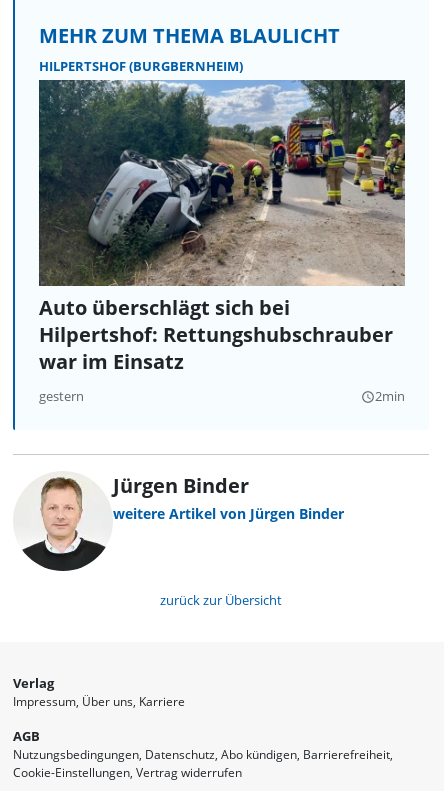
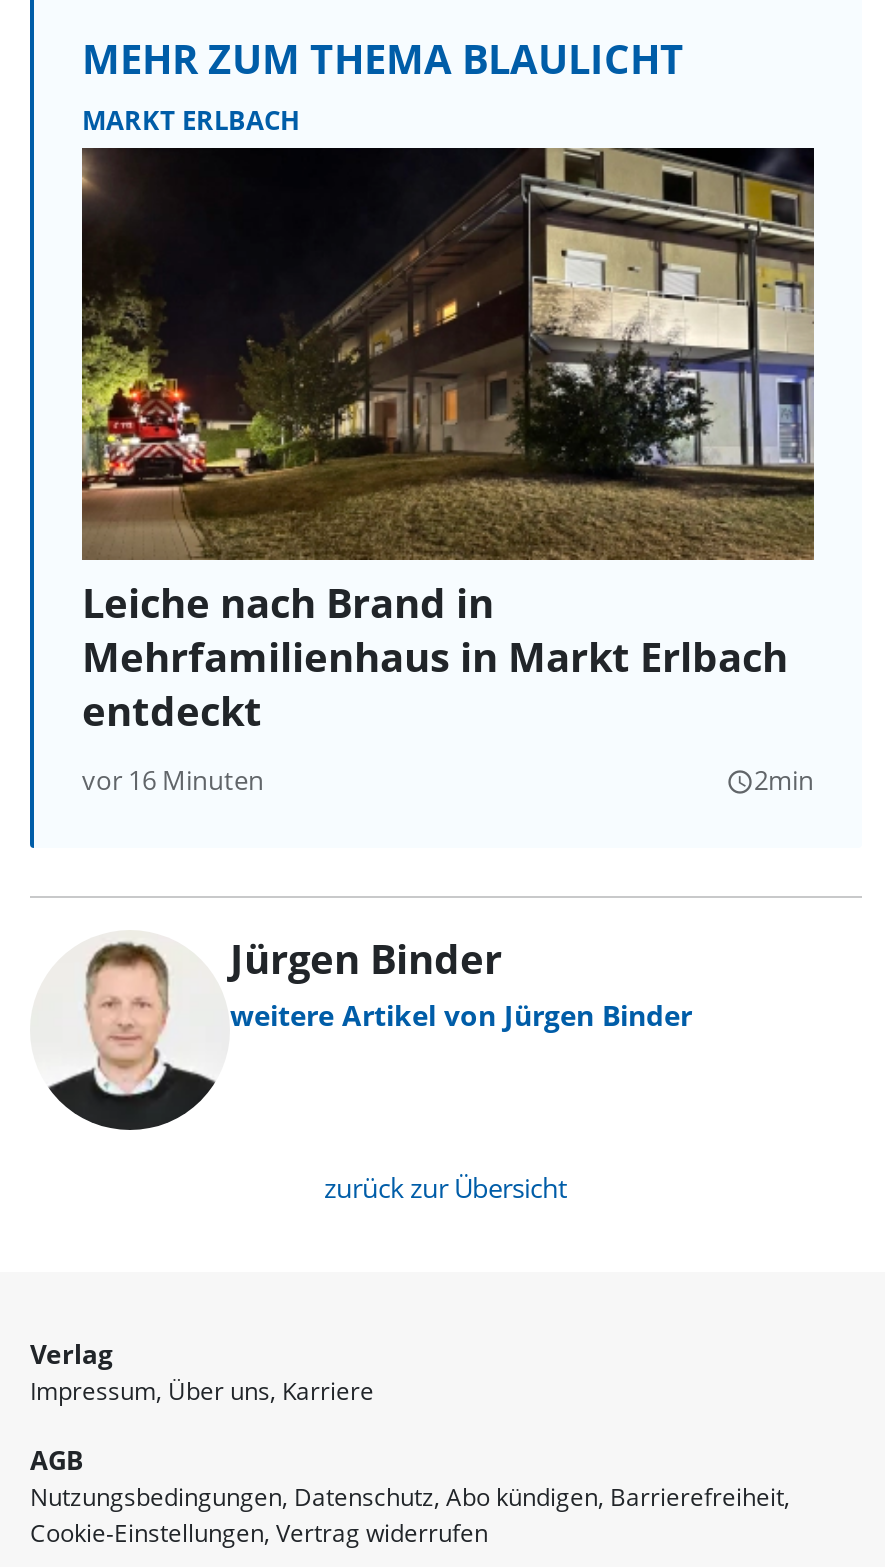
- HILPERTSHOF (BURGBERNHEIM)
+ MARKT ERLBACH

- [image]
- Auto überschlägt sich bei
- Hilpertshof: Rettungshubschrauber
- war im Einsatz
- gestern
+ [image]
+ Leiche nach Brand in
+ Mehrfamilienhaus in Markt Erlbach
+ entdeckt
+ vor 16 Minuten
